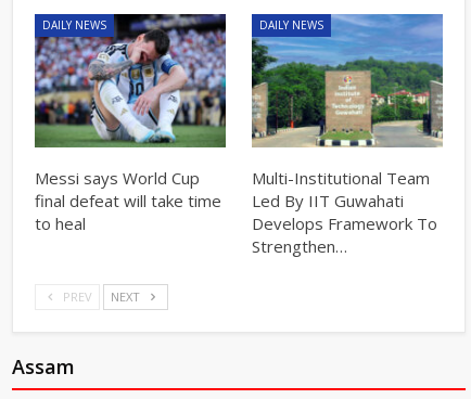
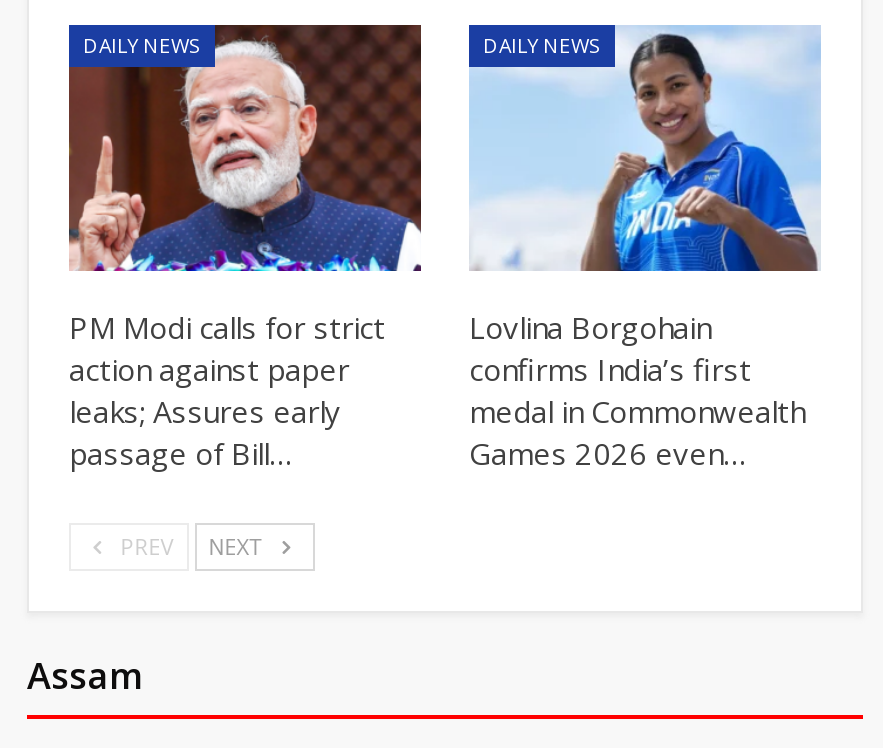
- [image]
- Messi says World Cup
- final defeat will take time
- to heal
+ [image]
+ PM Modi calls for strict
+ action against paper
+ leaks; Assures early
+ passage of Bill…

- [image]
- Multi-Institutional Team
- Led By IIT Guwahati
- Develops Framework To
- Strengthen…
+ [image]
+ Lovlina Borgohain
+ confirms India’s first
+ medal in Commonwealth
+ Games 2026 even…
